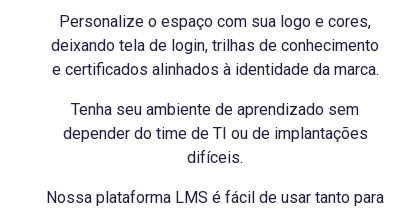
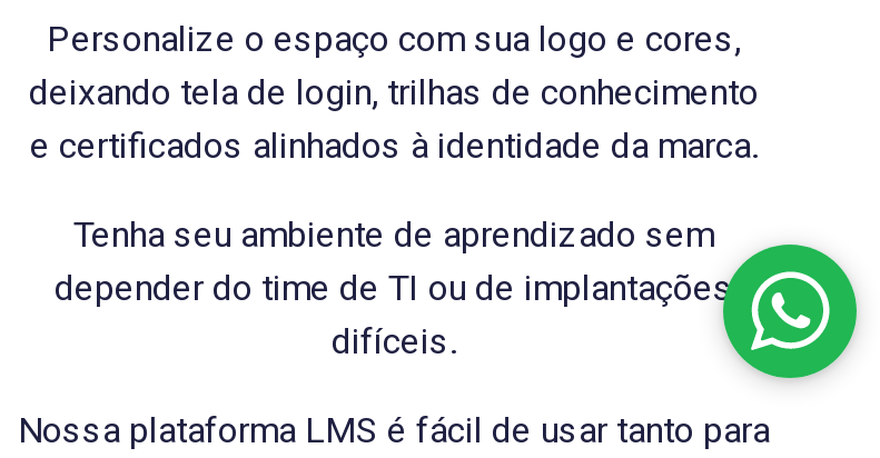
+ [image]
